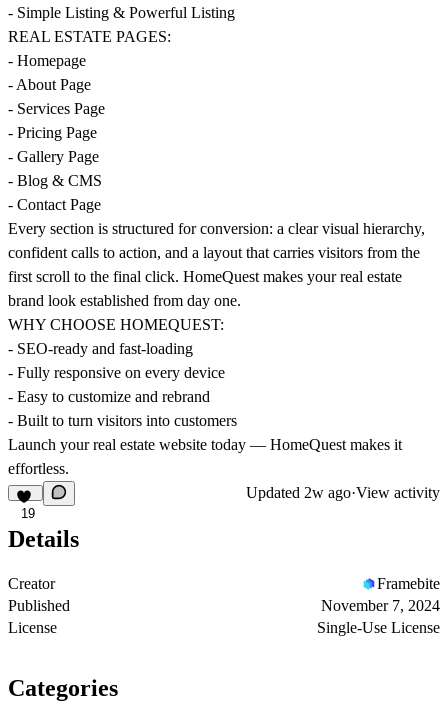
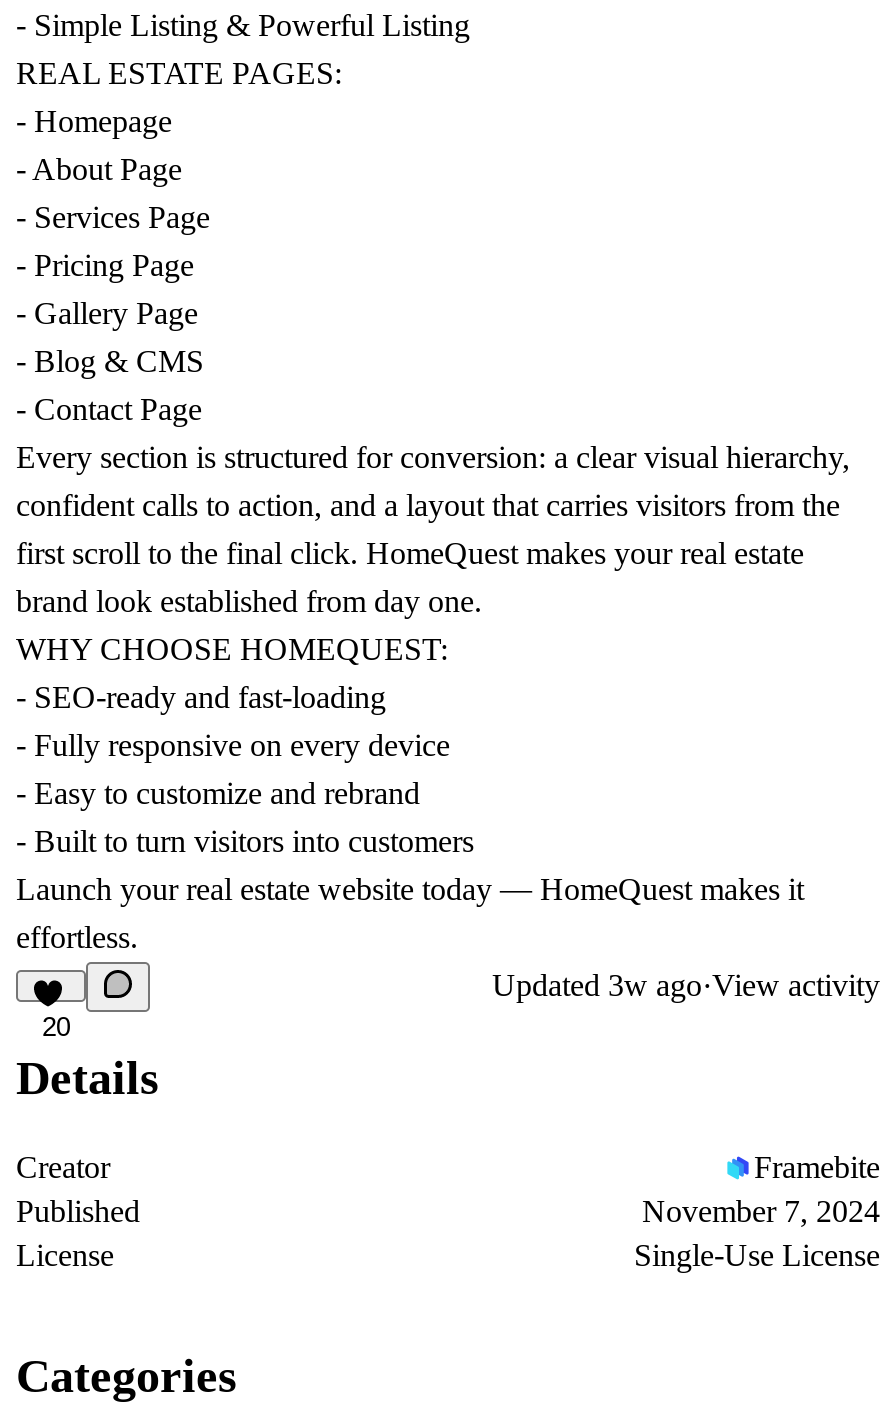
- Updated 2w ago·View activity
+ Updated 3w ago·View activity

- 19
+ 20
